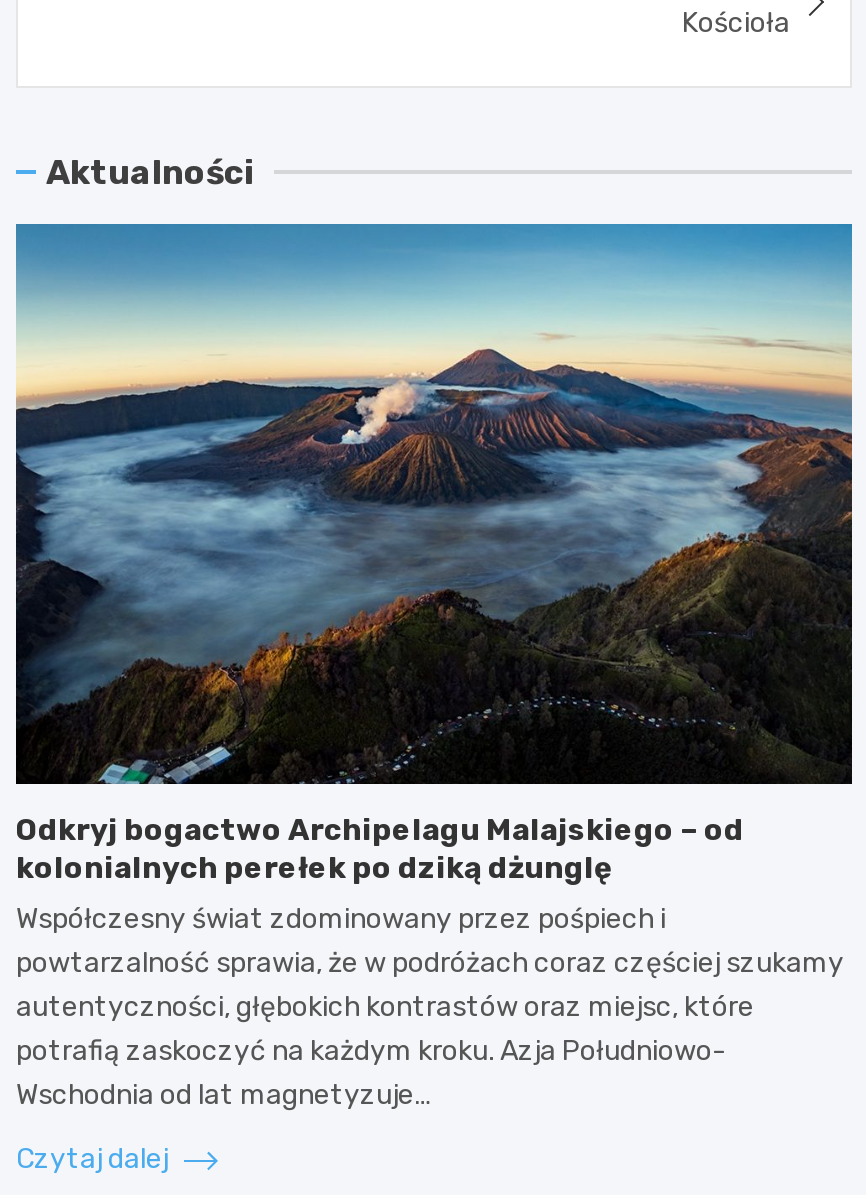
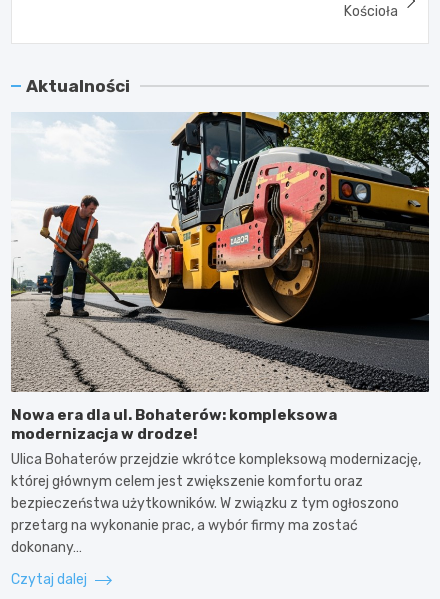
- [image]
- Odkryj bogactwo Archipelagu Malajskiego – od
- kolonialnych perełek po dziką dżunglę
- Współczesny świat zdominowany przez pośpiech i
- powtarzalność sprawia, że w podróżach coraz częściej szukamy
- autentyczności, głębokich kontrastów oraz miejsc, które
- potrafią zaskoczyć na każdym kroku. Azja Południowo-
- Wschodnia od lat magnetyzuje…
+ [image]
+ Nowa era dla ul. Bohaterów: kompleksowa
+ modernizacja w drodze!
+ Ulica Bohaterów przejdzie wkrótce kompleksową modernizację,
+ której głównym celem jest zwiększenie komfortu oraz
+ bezpieczeństwa użytkowników. W związku z tym ogłoszono
+ przetarg na wykonanie prac, a wybór firmy ma zostać
+ dokonany…
